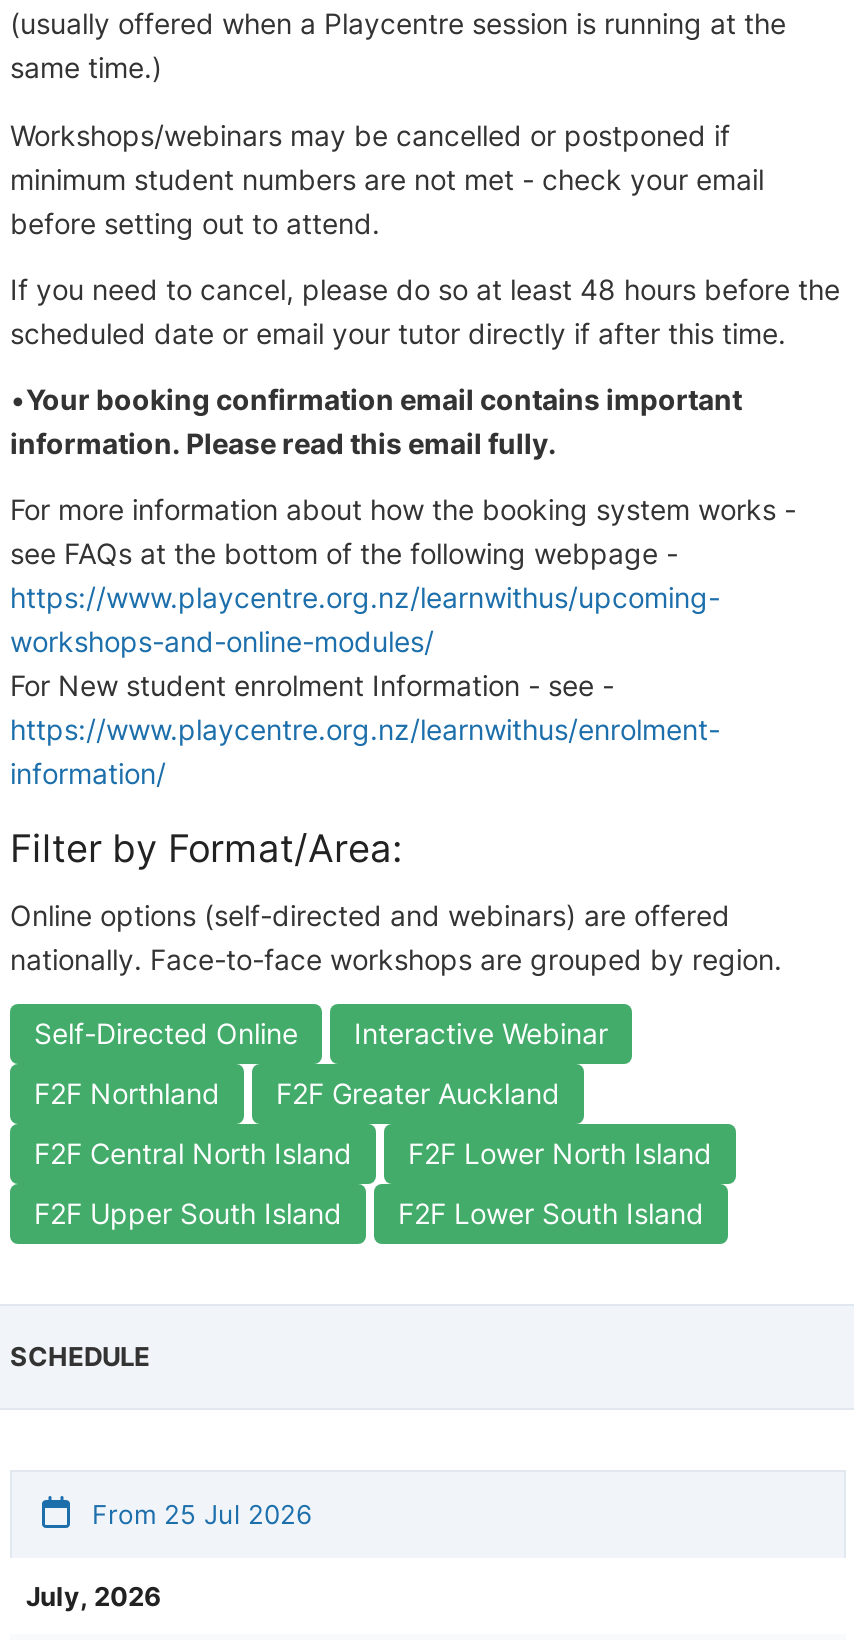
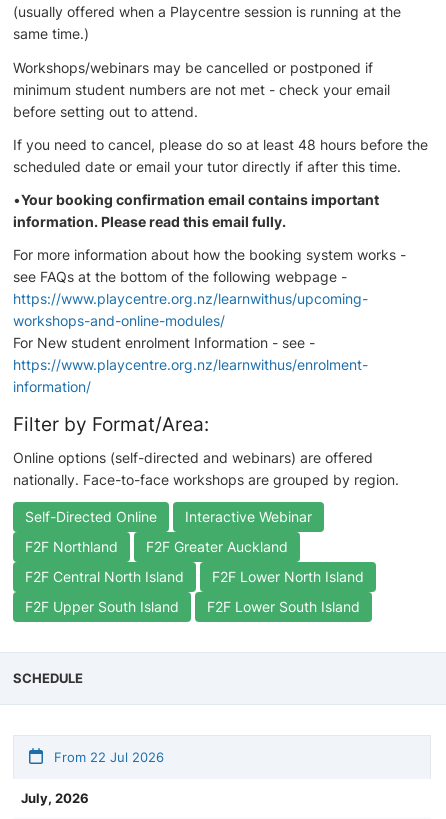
- From 25 Jul 2026
+ From 22 Jul 2026
